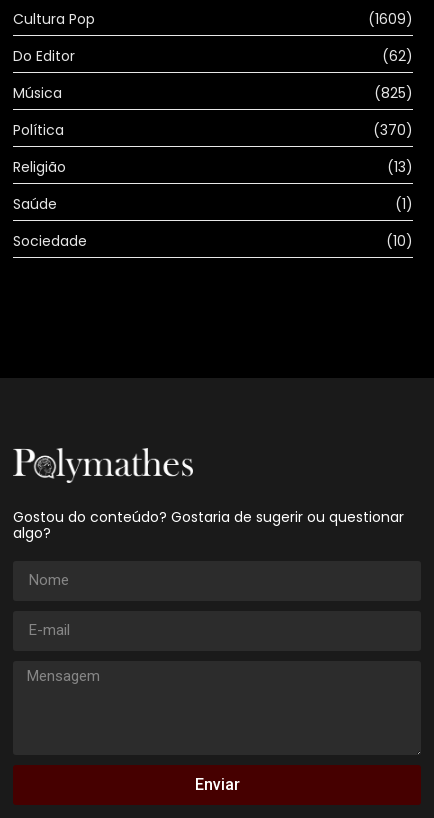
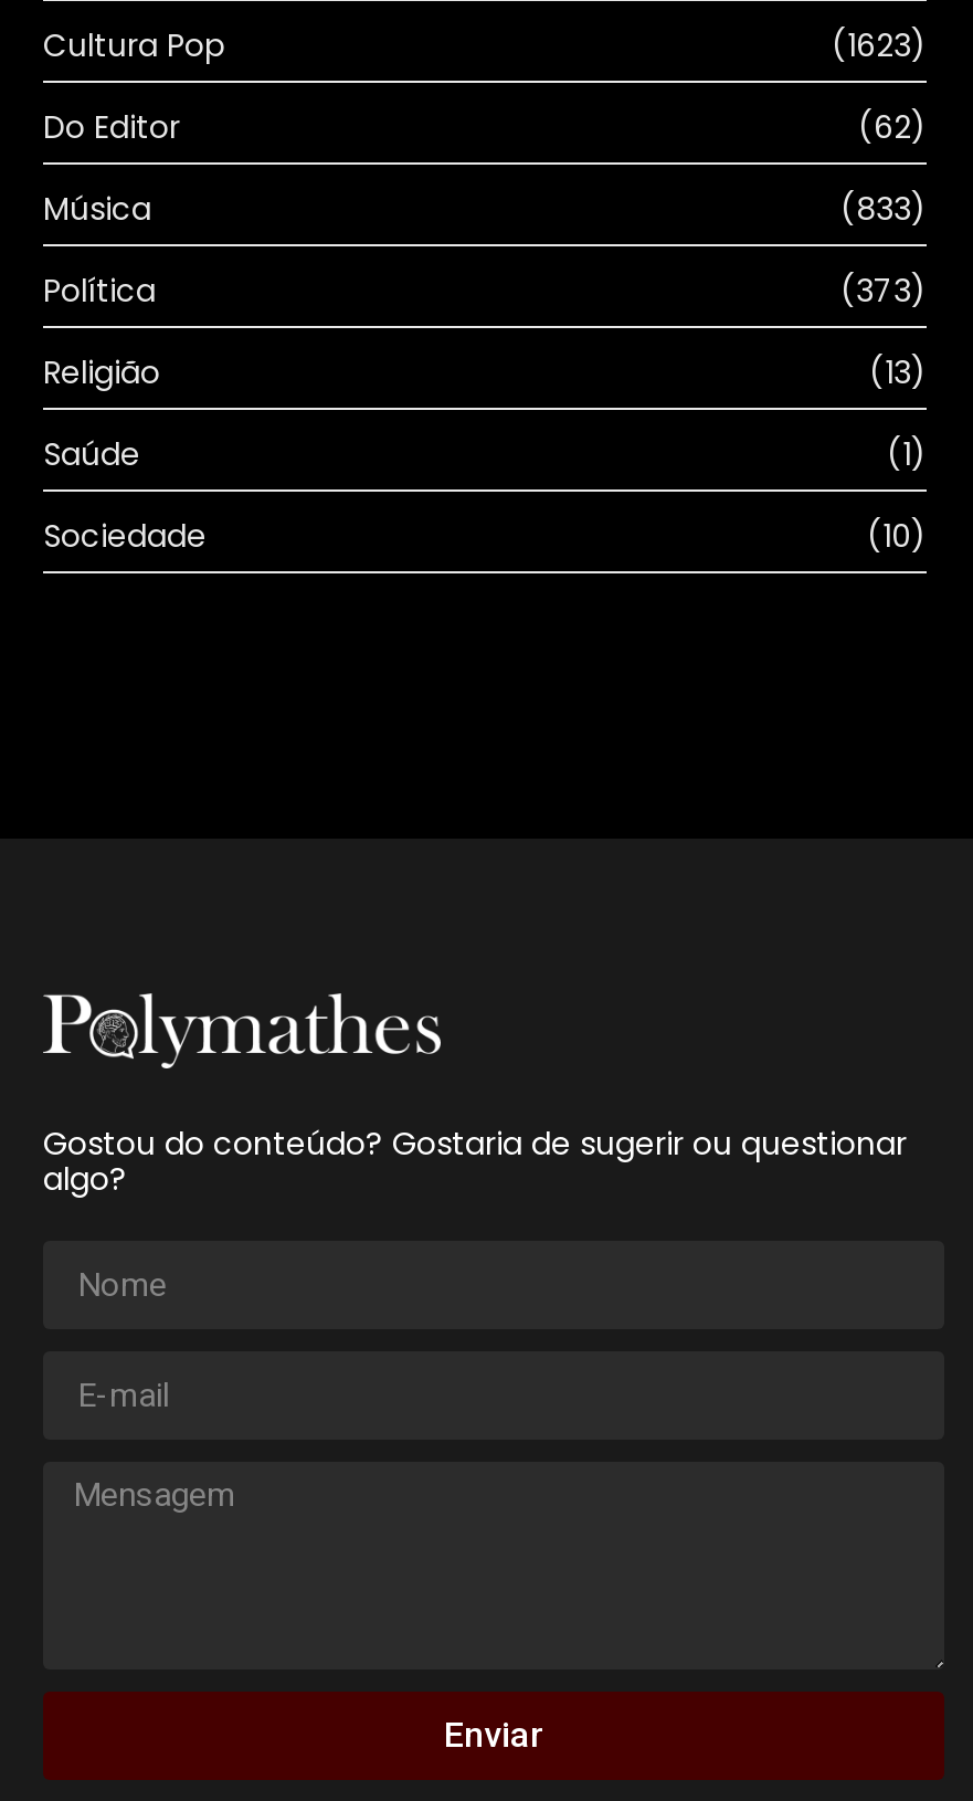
- (1609)
+ (1623)

- (825)
+ (833)

- (370)
+ (373)
